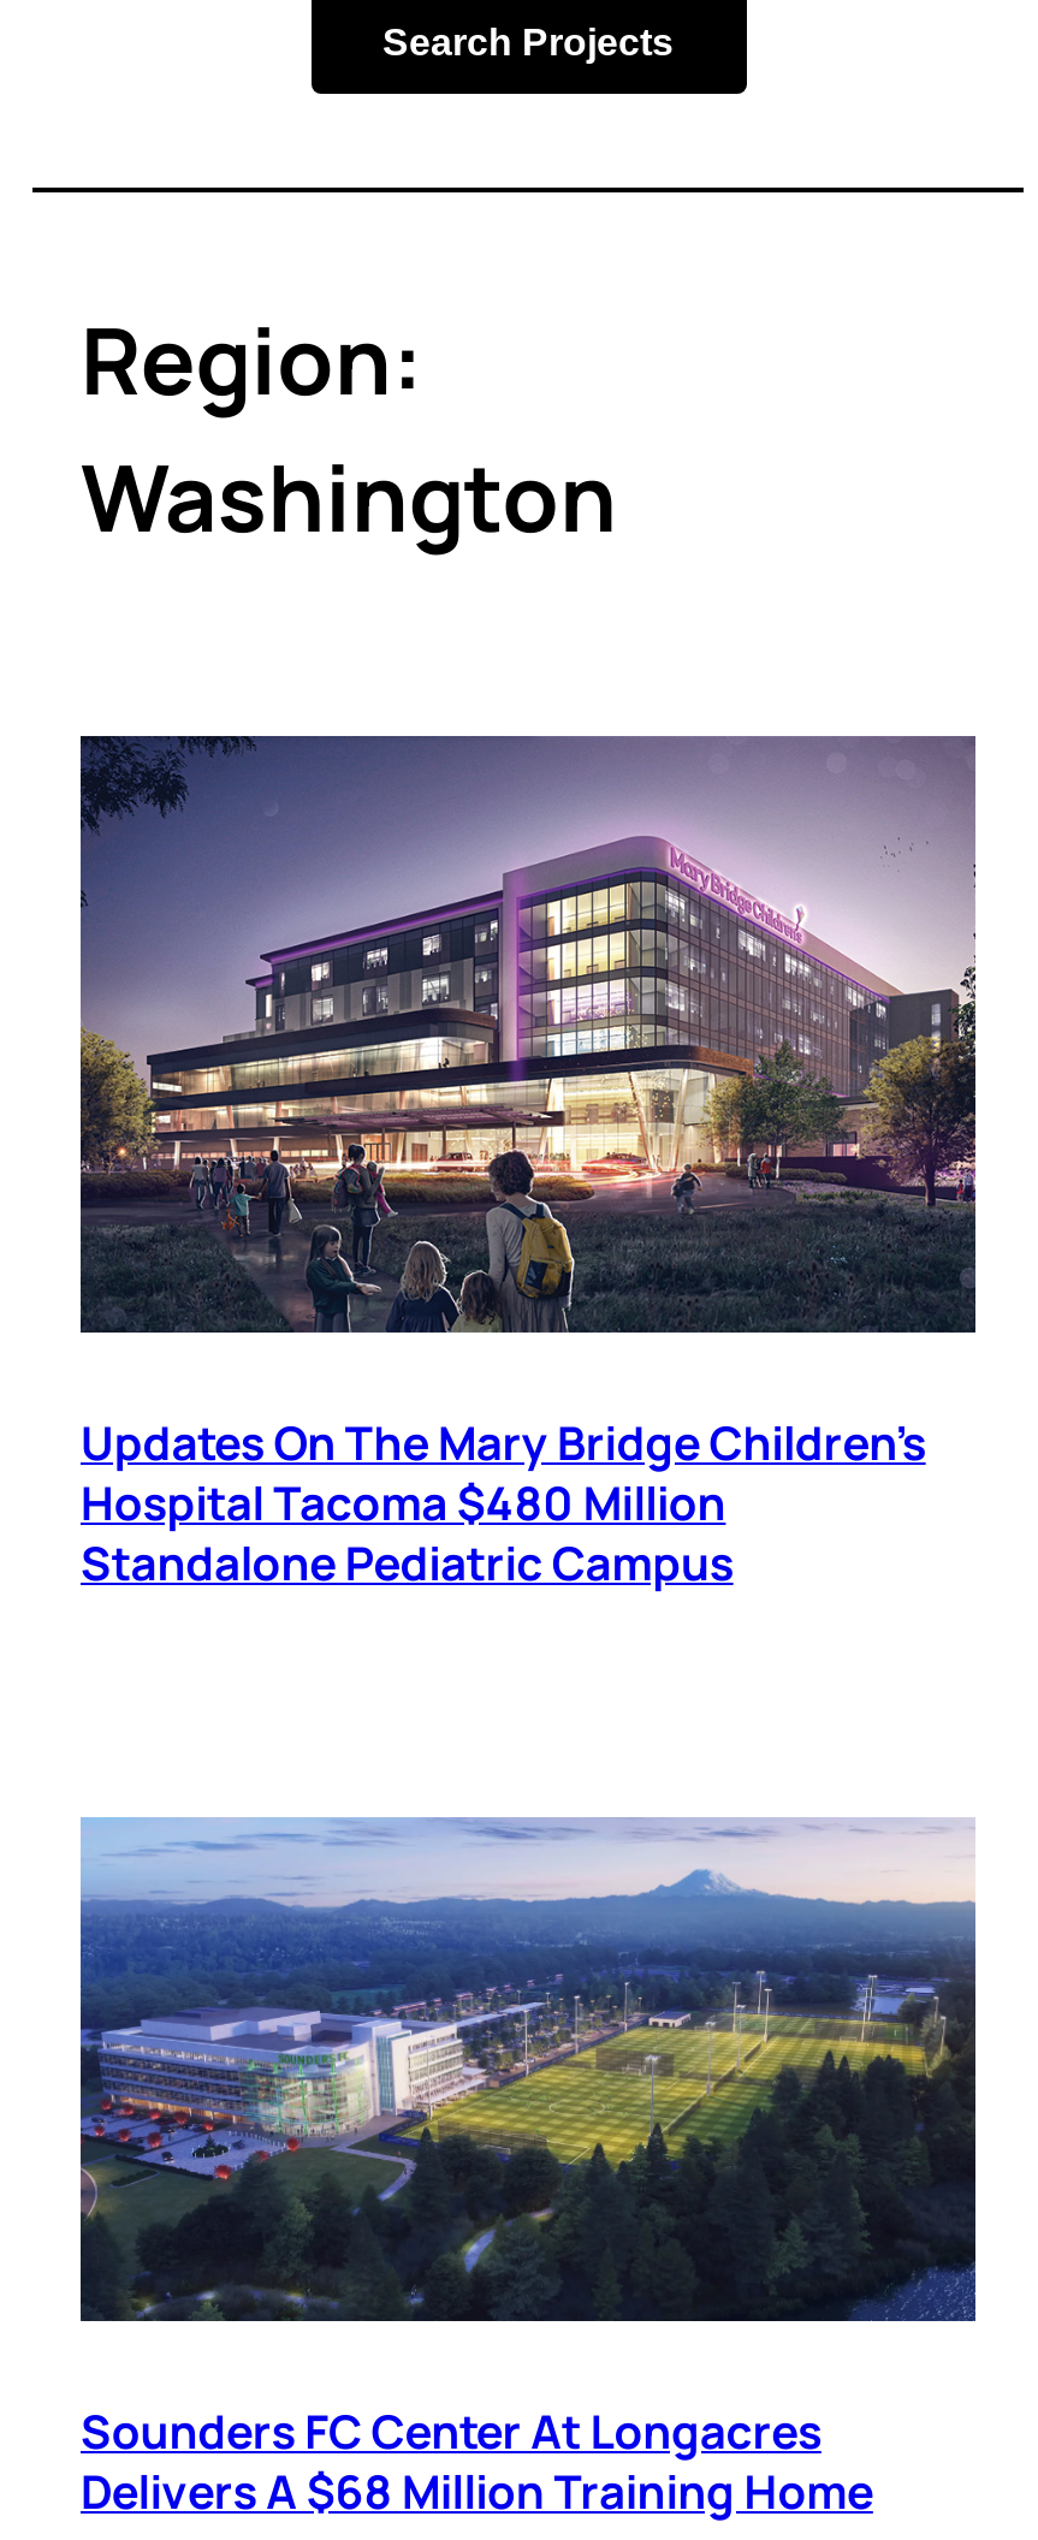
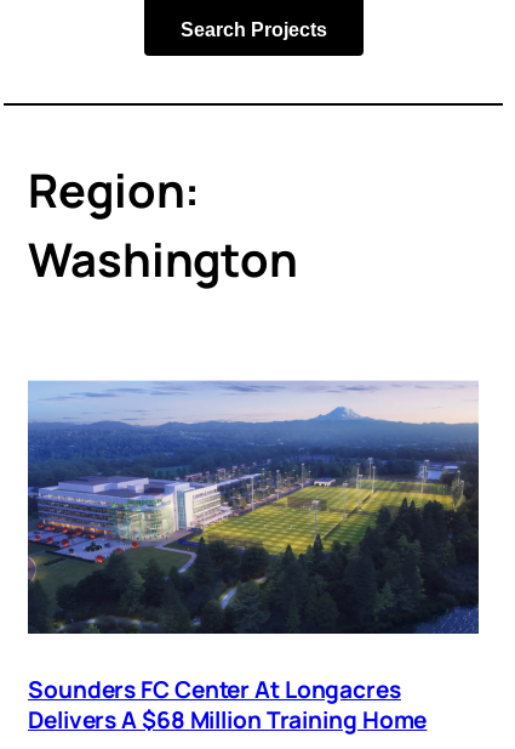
- [image]
- Updates On The Mary Bridge Children’s
- Hospital Tacoma $480 Million
- Standalone Pediatric Campus
